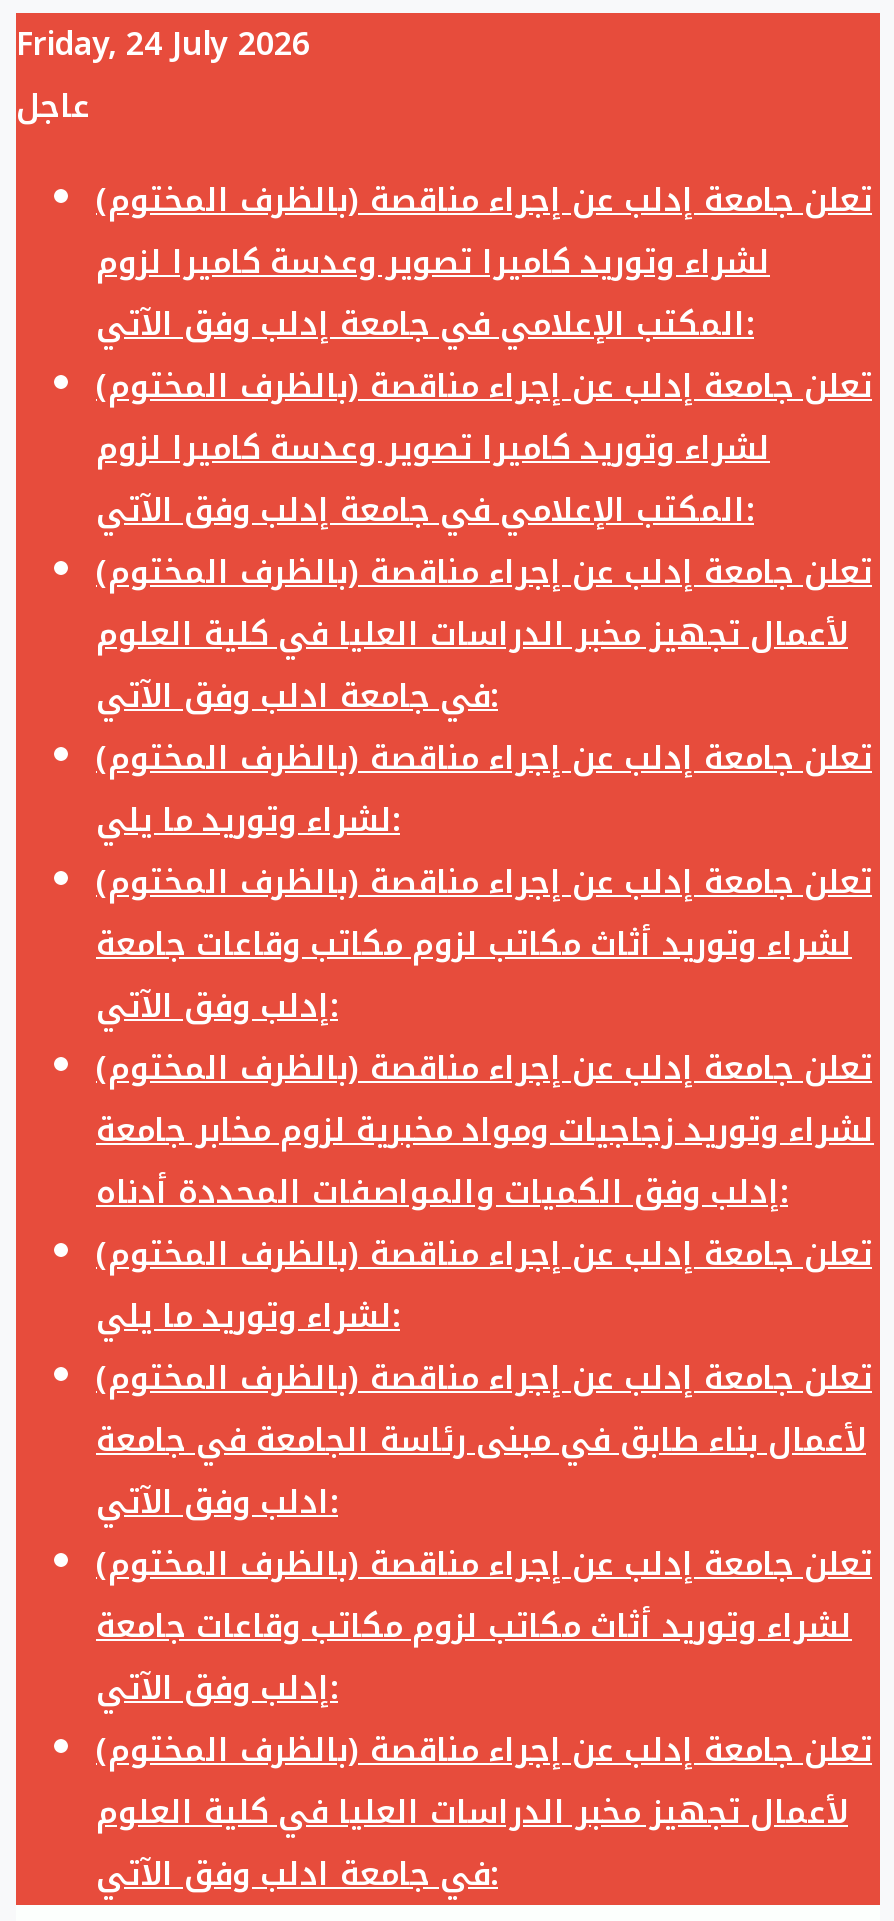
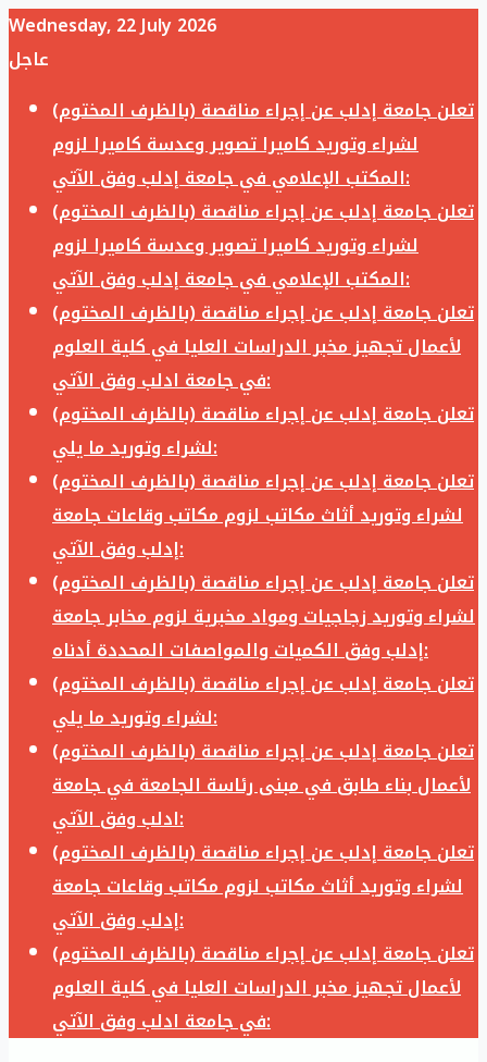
- Friday, 24 July 2026
+ Wednesday, 22 July 2026
